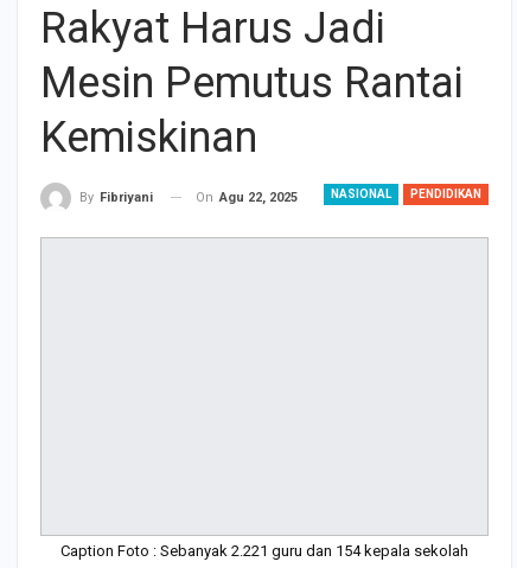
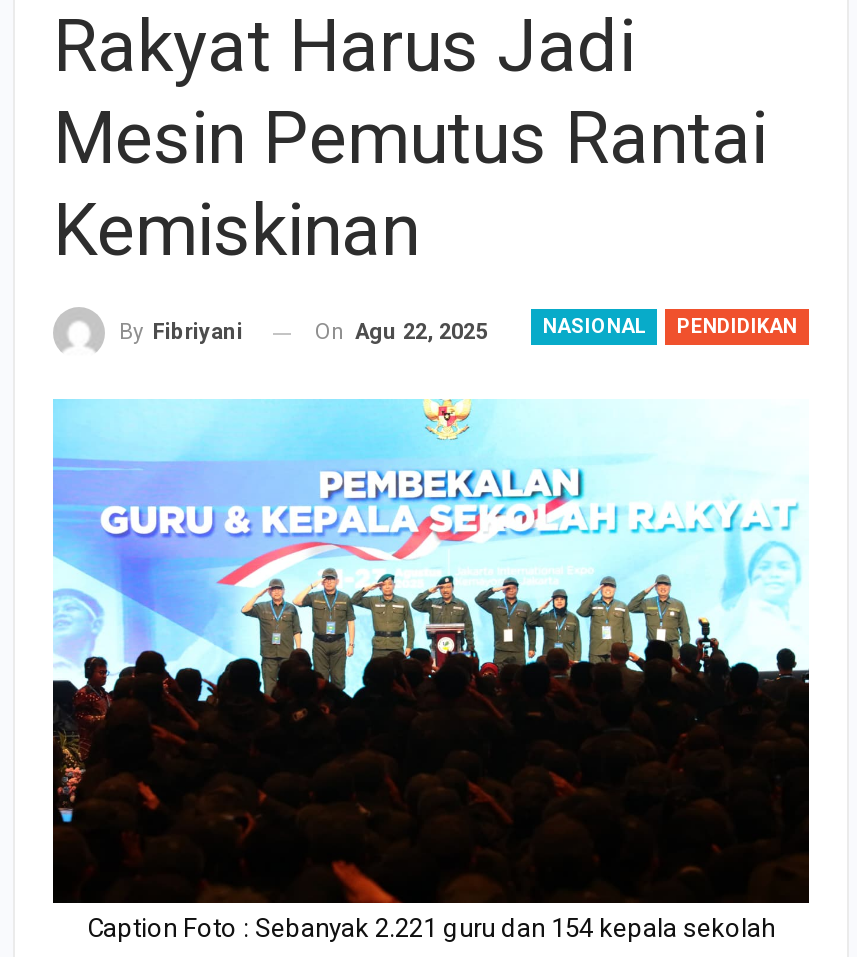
+ [image]
